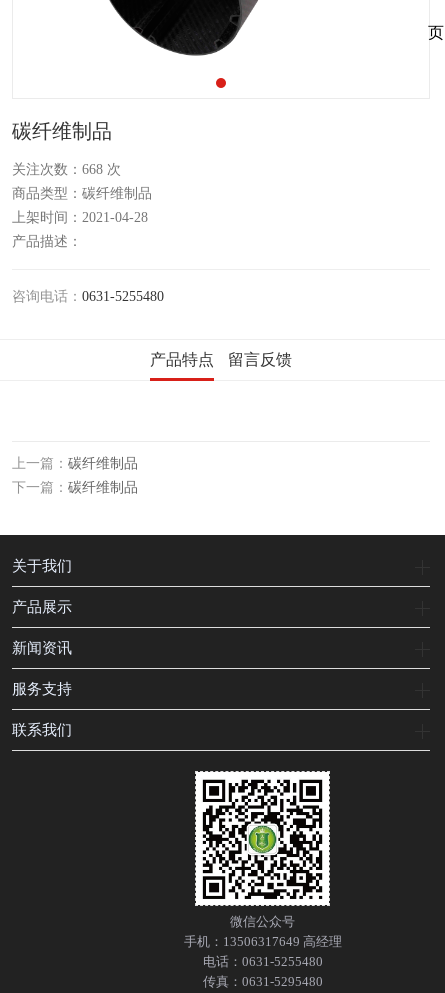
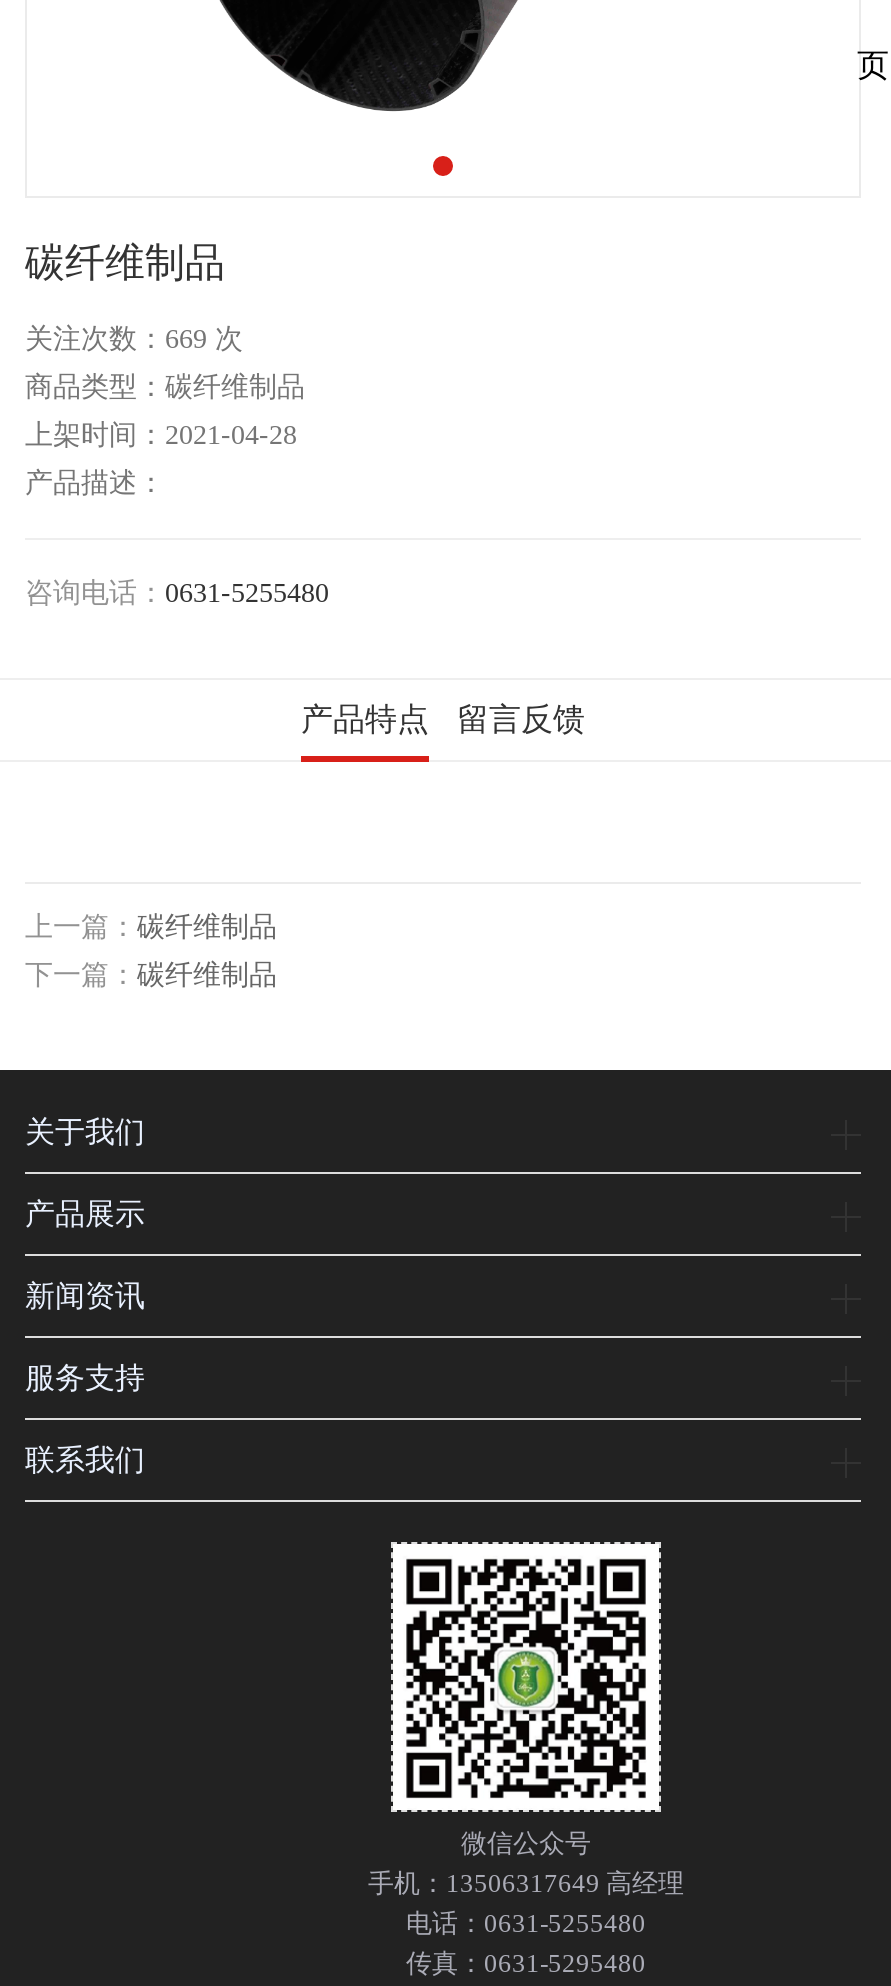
- 关注次数：668 次
+ 关注次数：669 次
